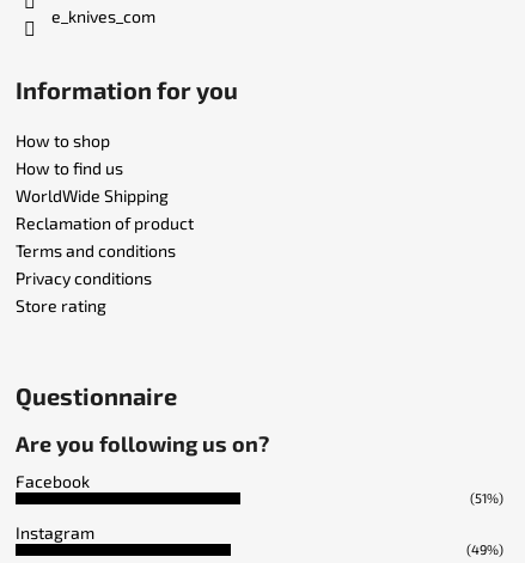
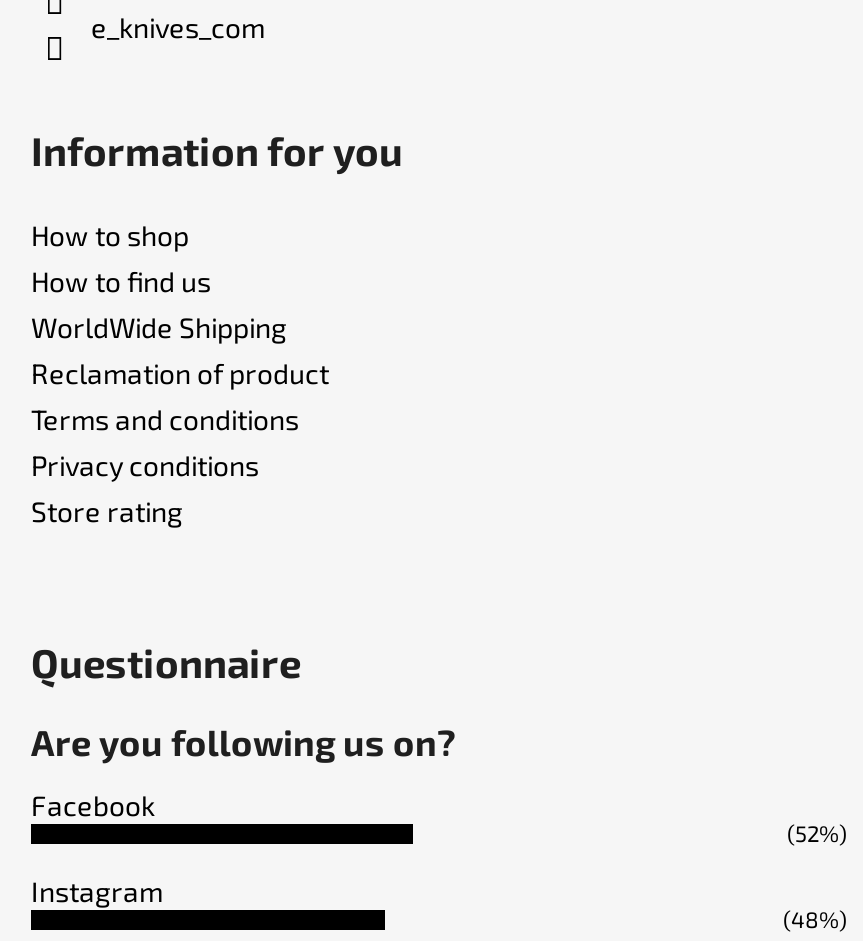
- (51%)
+ (52%)

- (49%)
+ (48%)
